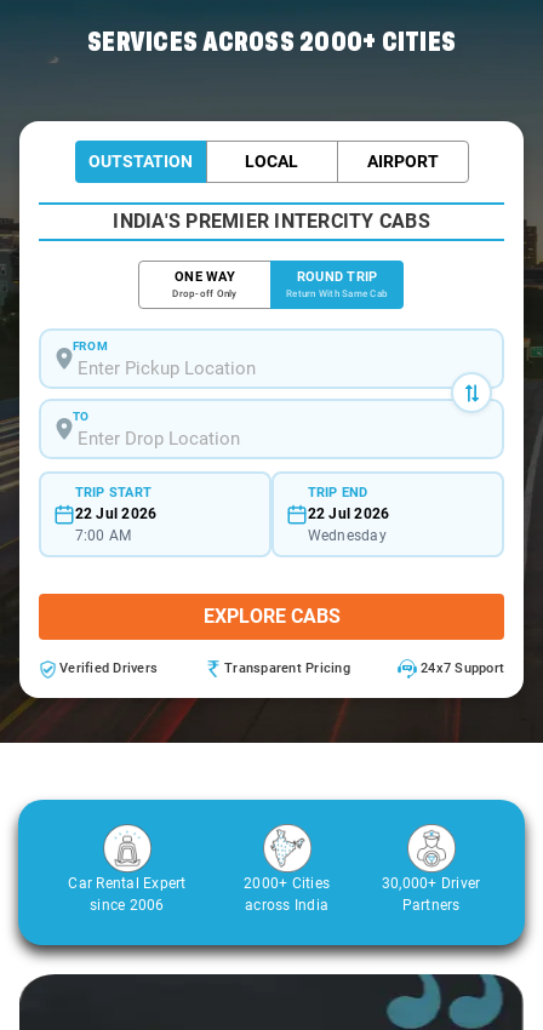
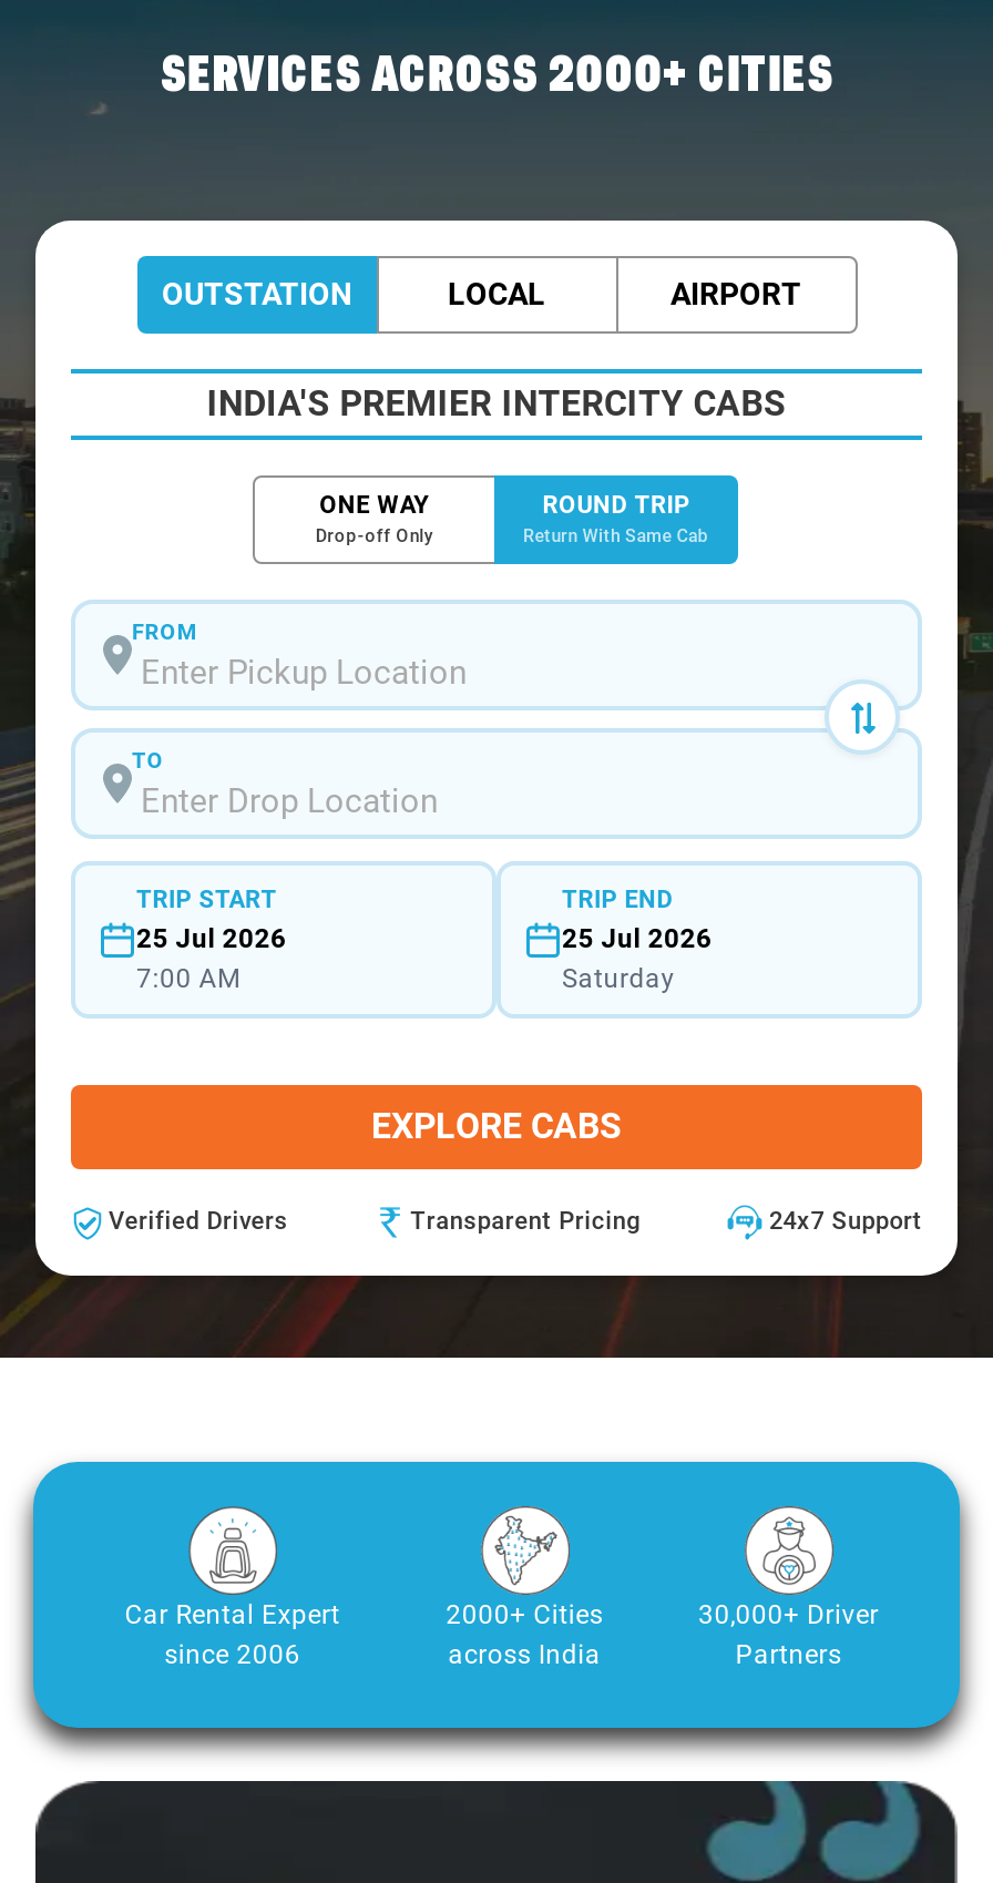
- 22 Jul 2026
+ 25 Jul 2026

- 22 Jul 2026
- Wednesday
+ 25 Jul 2026
+ Saturday
